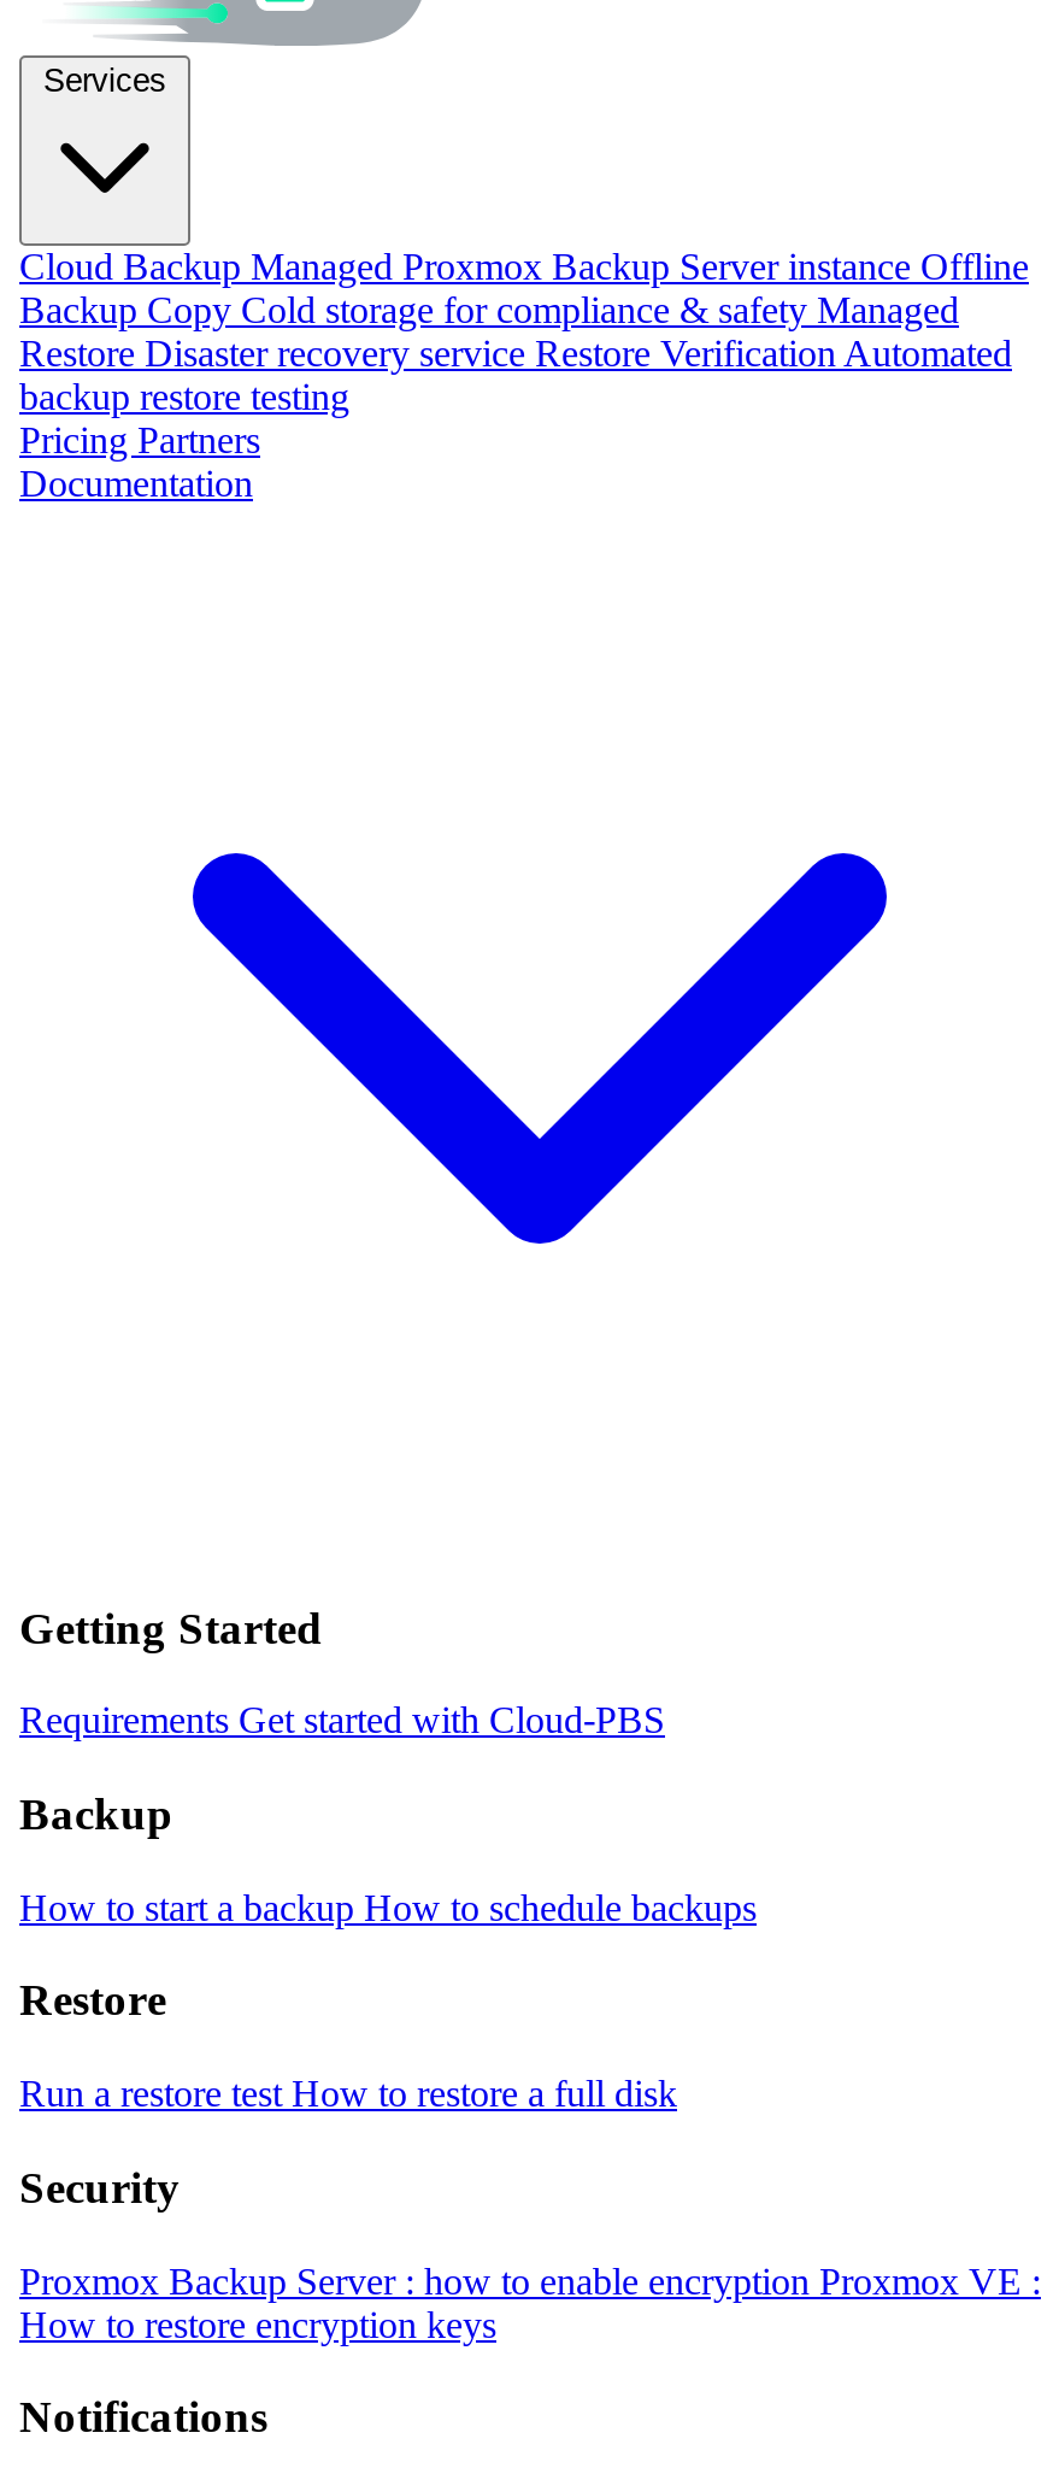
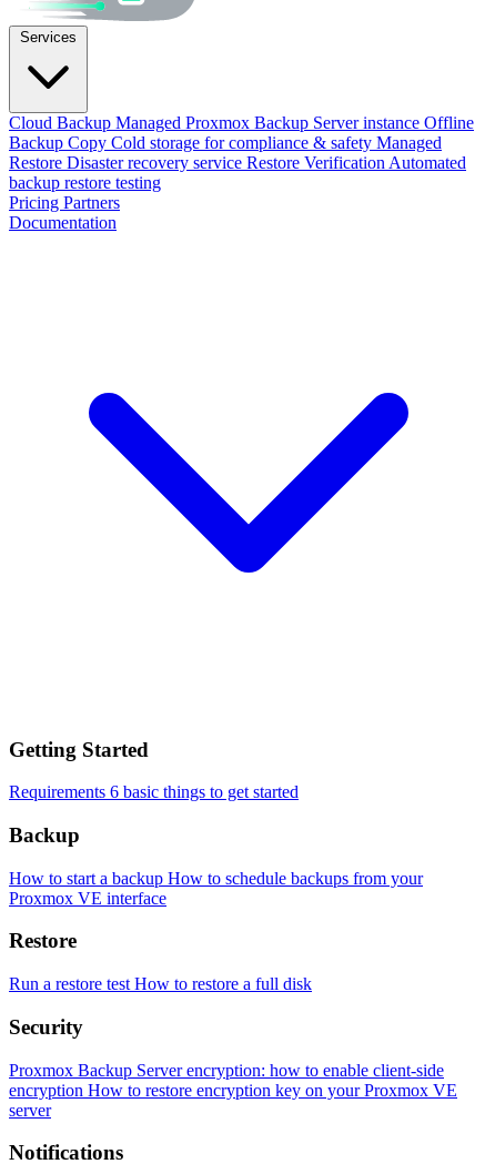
- Requirements Get started with Cloud-PBS
+ Requirements 6 basic things to get started

- How to start a backup How to schedule backups
+ How to start a backup How to schedule backups from your
+ Proxmox VE interface

- Proxmox Backup Server : how to enable encryption Proxmox VE :
- How to restore encryption keys
+ Proxmox Backup Server encryption: how to enable client-side
+ encryption How to restore encryption key on your Proxmox VE
+ server
